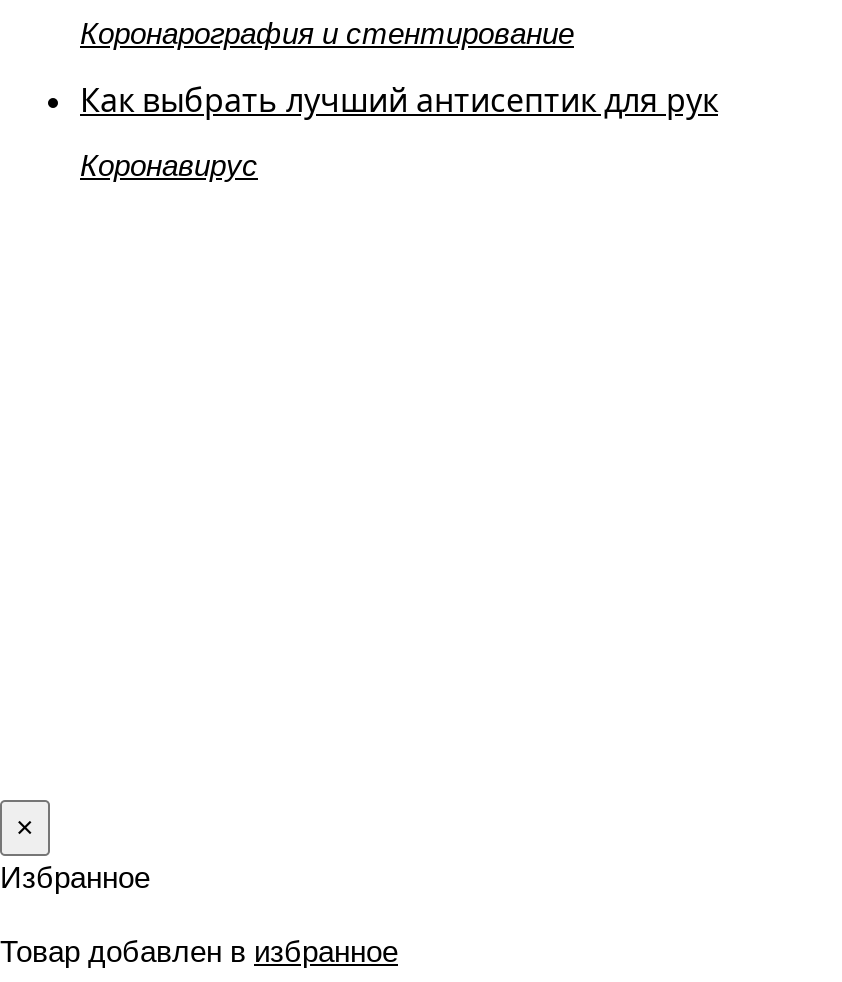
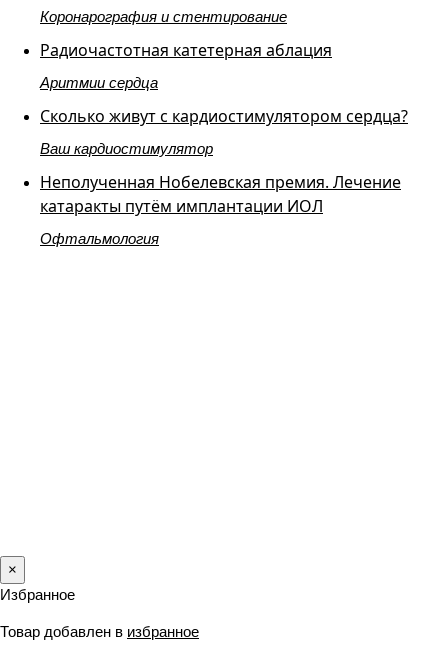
- Как выбрать лучший антисептик для рук
- Коронавирус
+ Радиочастотная катетерная аблация
+ Аритмии сердца
+ Сколько живут с кардиостимулятором сердца?
+ Ваш кардиостимулятор
+ Неполученная Нобелевская премия. Лечение
+ катаракты путём имплантации ИОЛ
+ Офтальмология
